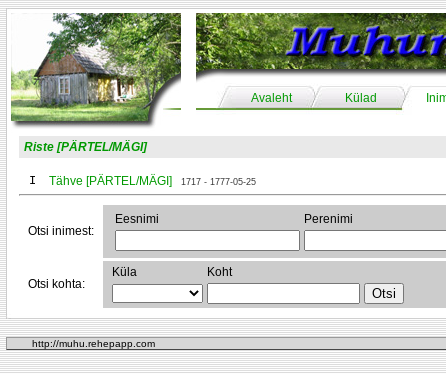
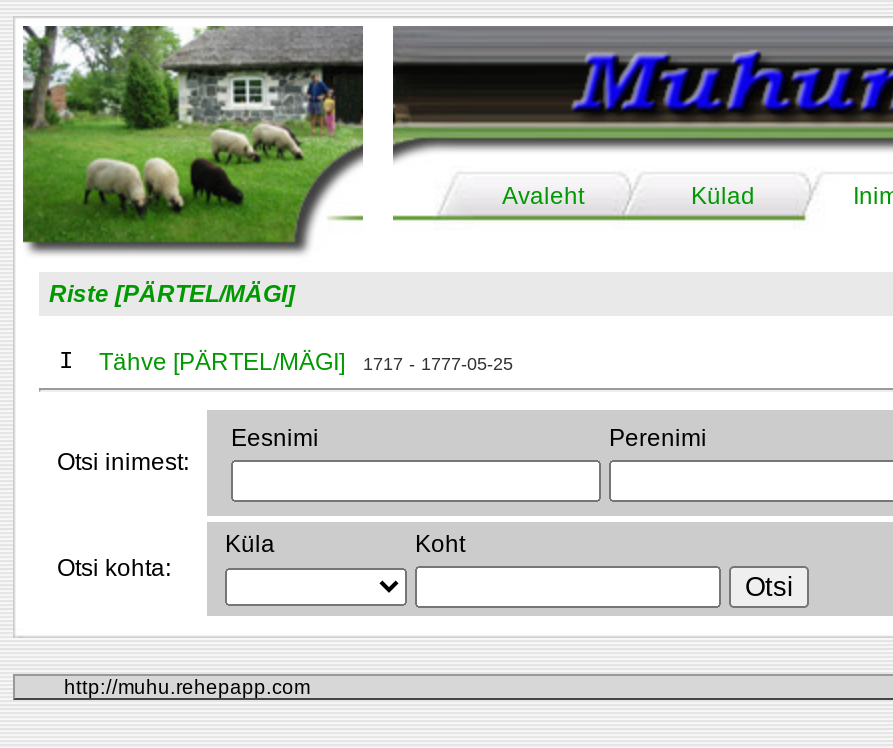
- [image]
+ [image]

- [image]
+ [image]
